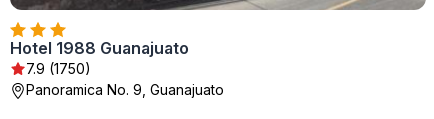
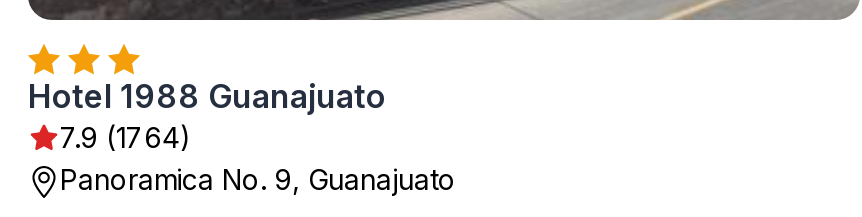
- 7.9 (1750)
+ 7.9 (1764)
